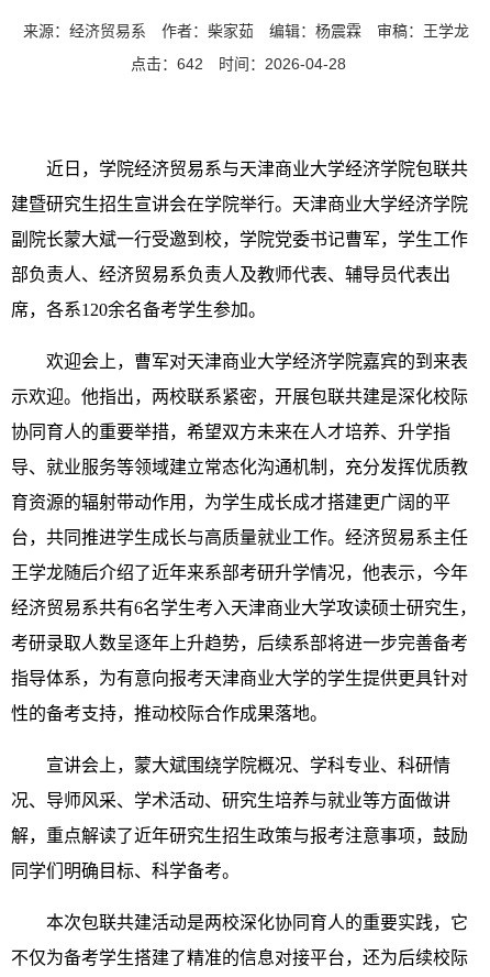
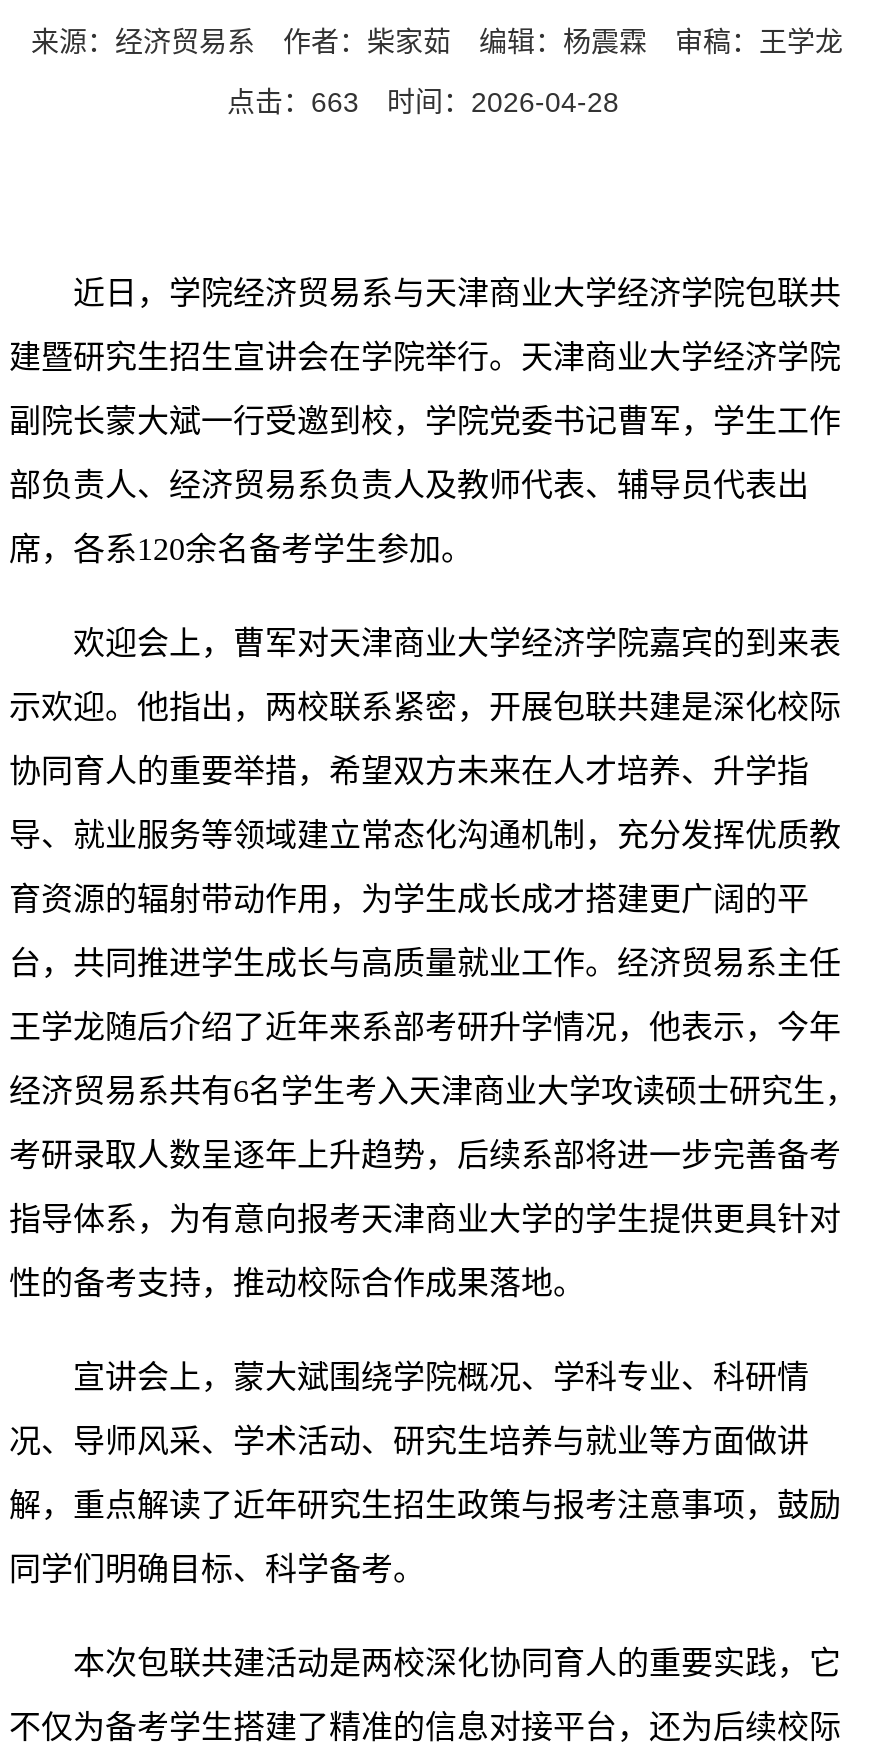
- 点击：642 时间：2026-04-28
+ 点击：663 时间：2026-04-28
